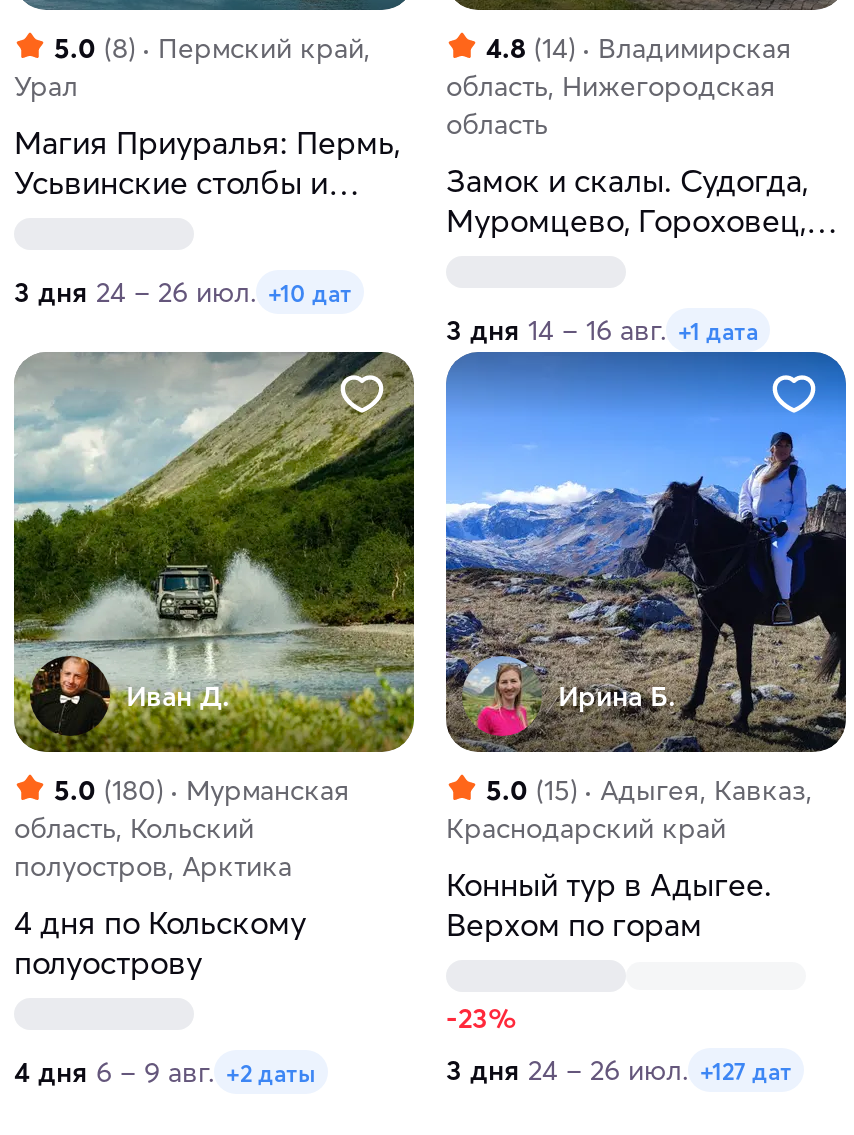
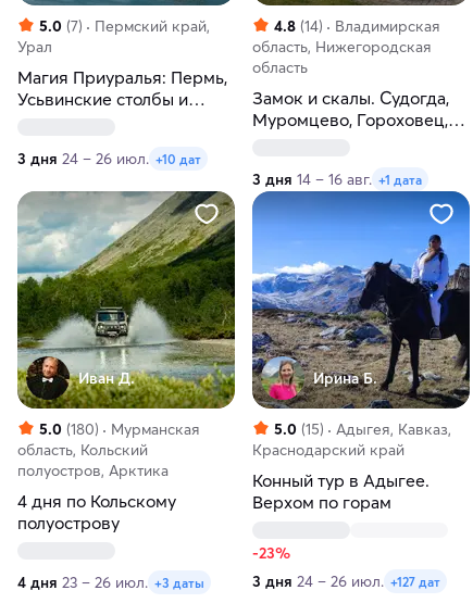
- 5.0 (8) Пермский край,
+ 5.0 (7) Пермский край,

- 4 дня 6 – 9 авг. +2 даты
+ 4 дня 23 – 26 июл. +3 даты
